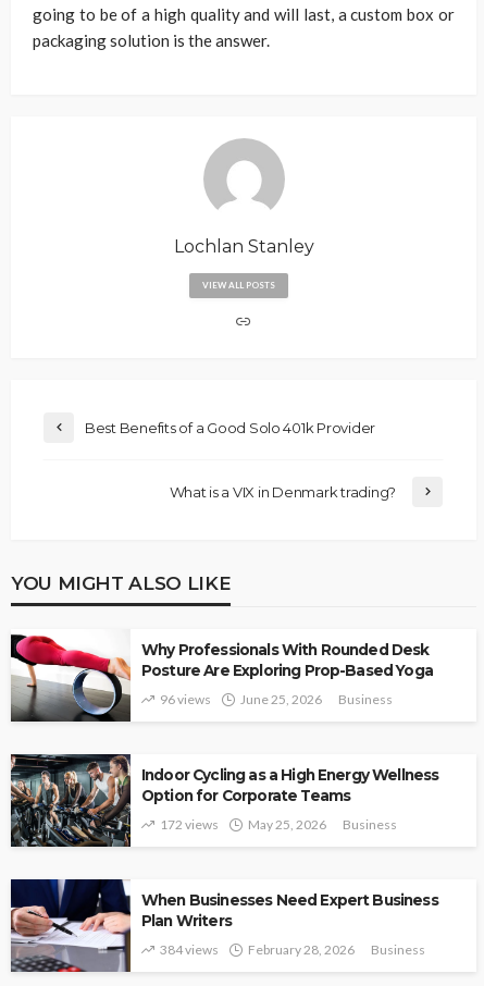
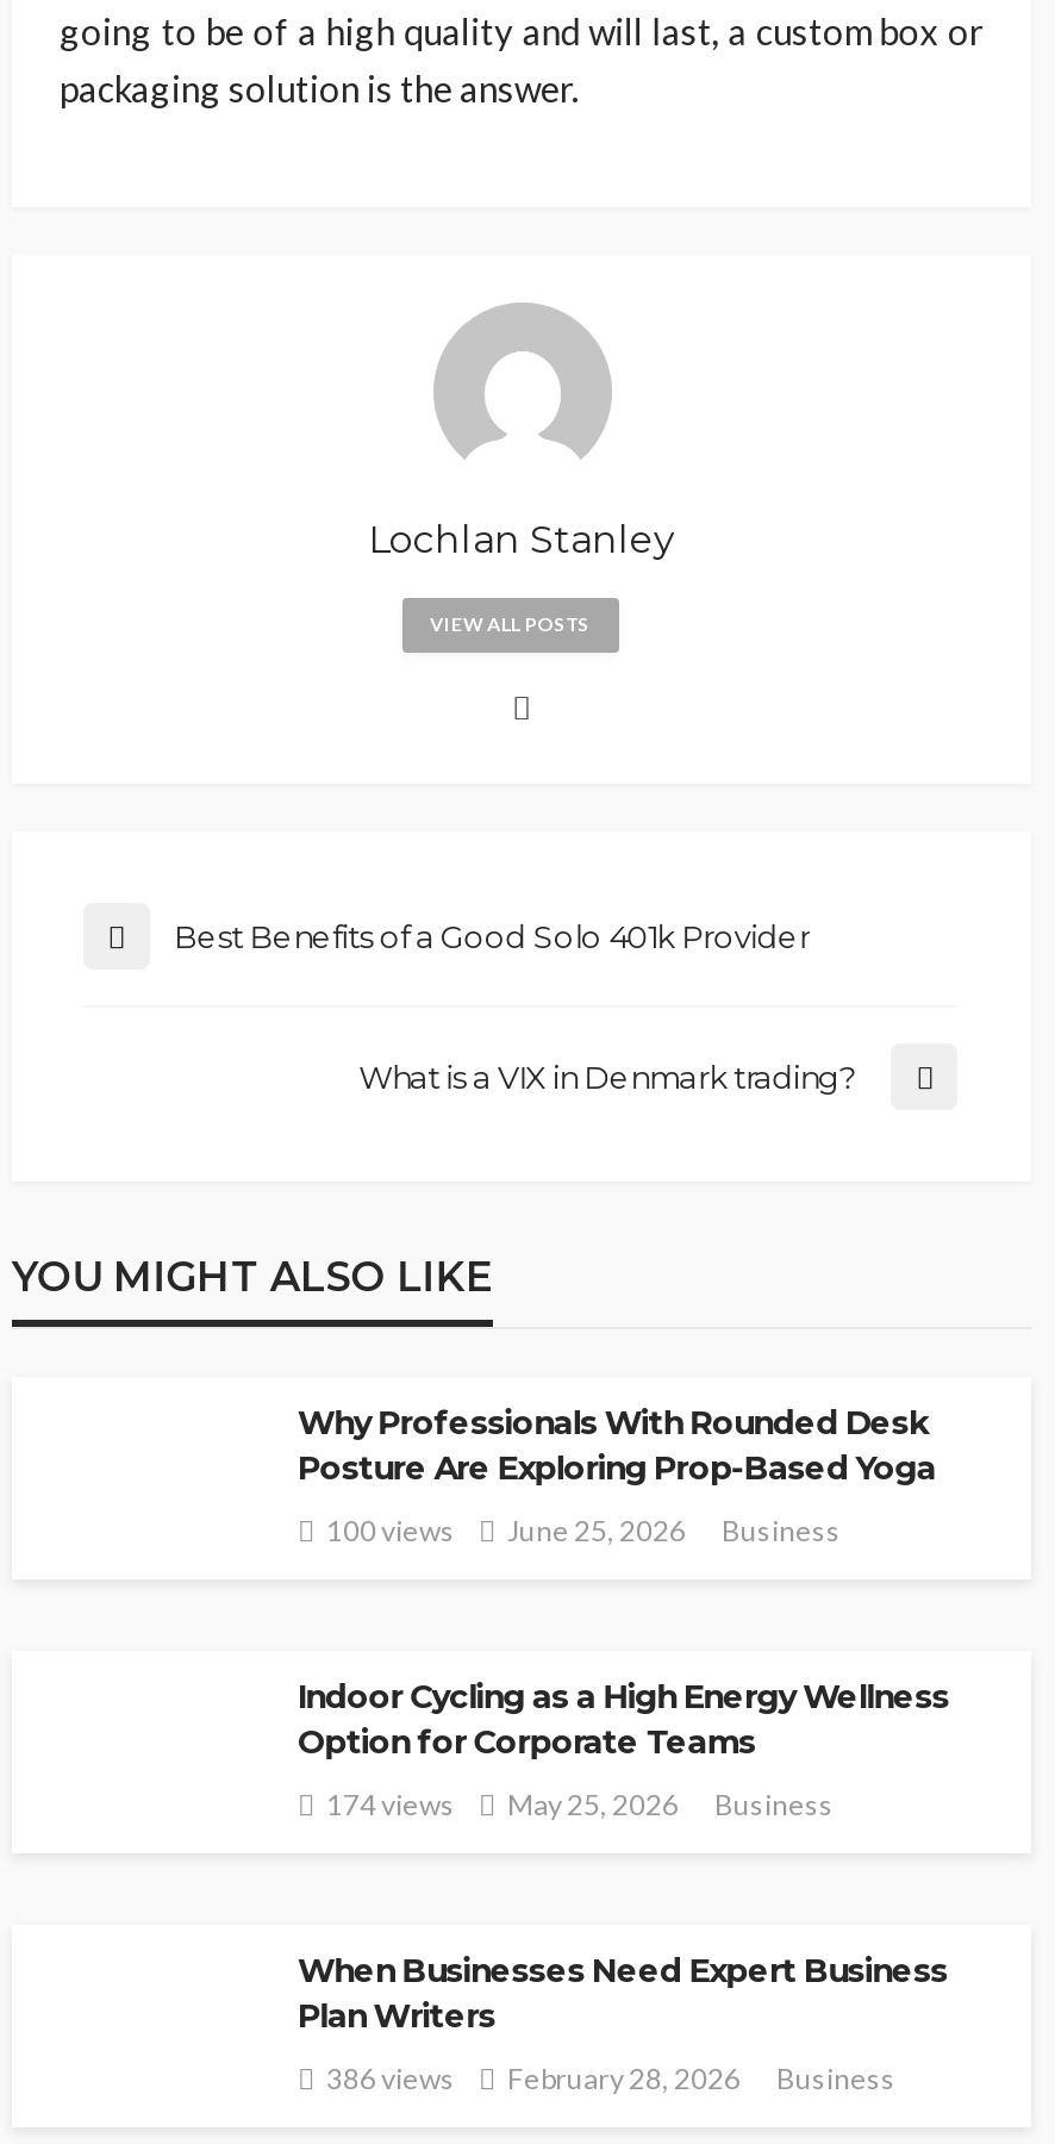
- [image]

- 96 views June 25, 2026 Business
+ 100 views June 25, 2026 Business

- [image]

- 172 views May 25, 2026 Business
+ 174 views May 25, 2026 Business

- [image]

- 384 views February 28, 2026 Business
+ 386 views February 28, 2026 Business
